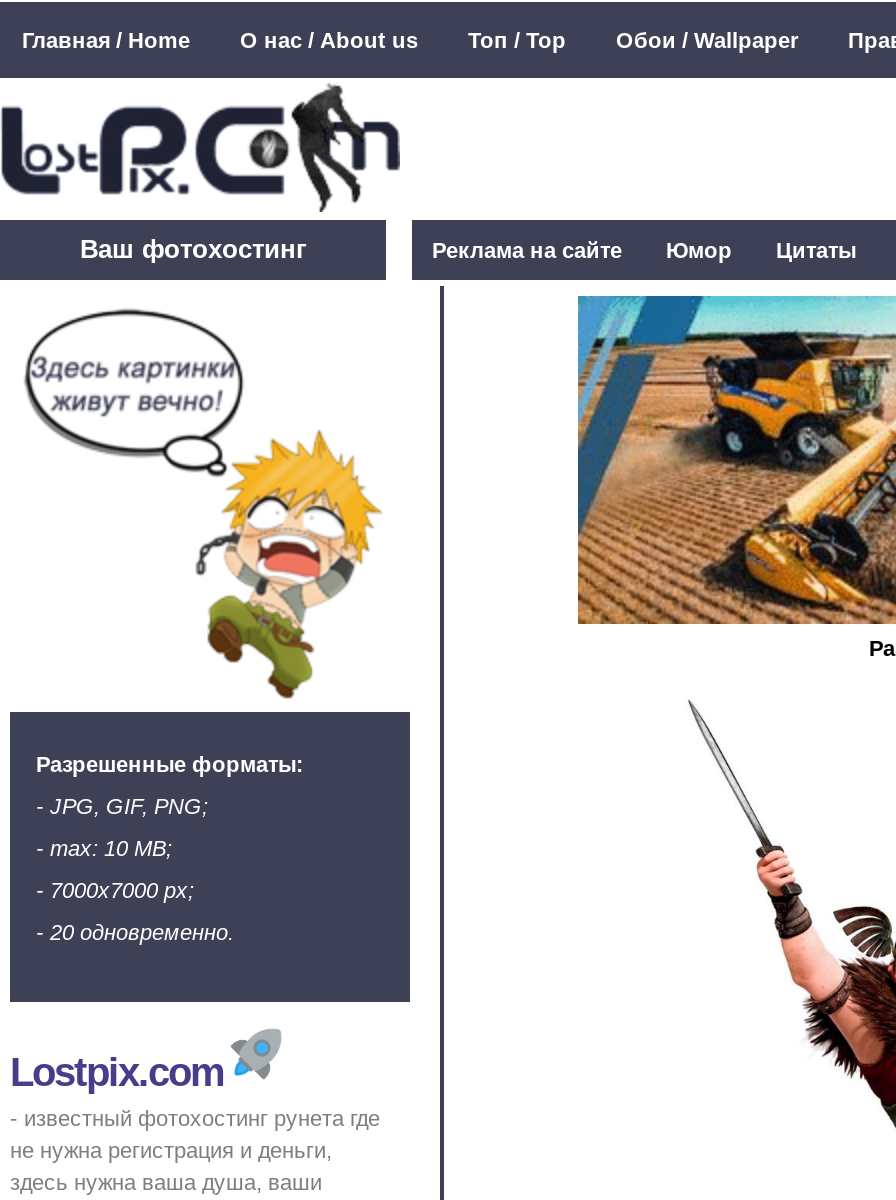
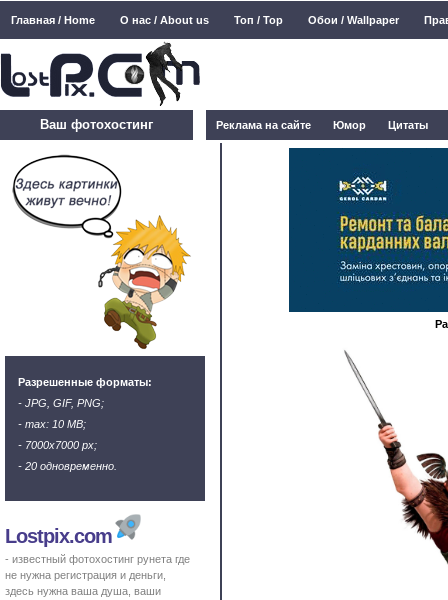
- [image]
+ [image]
